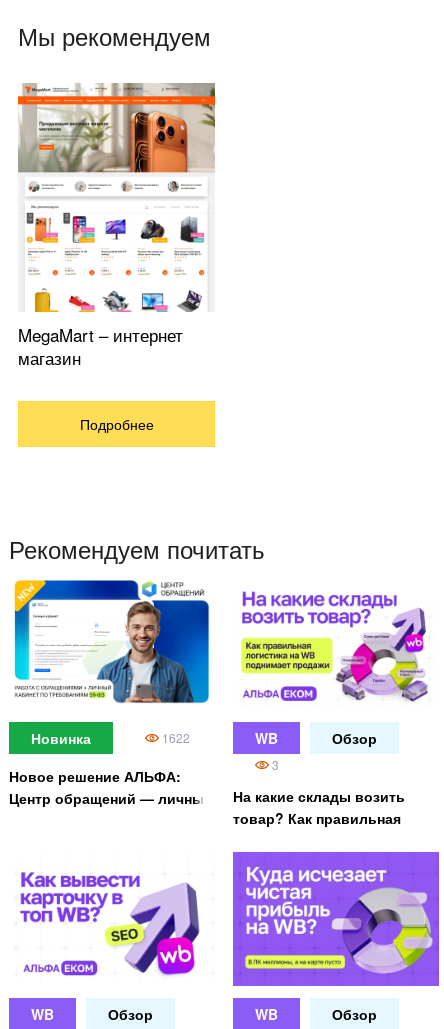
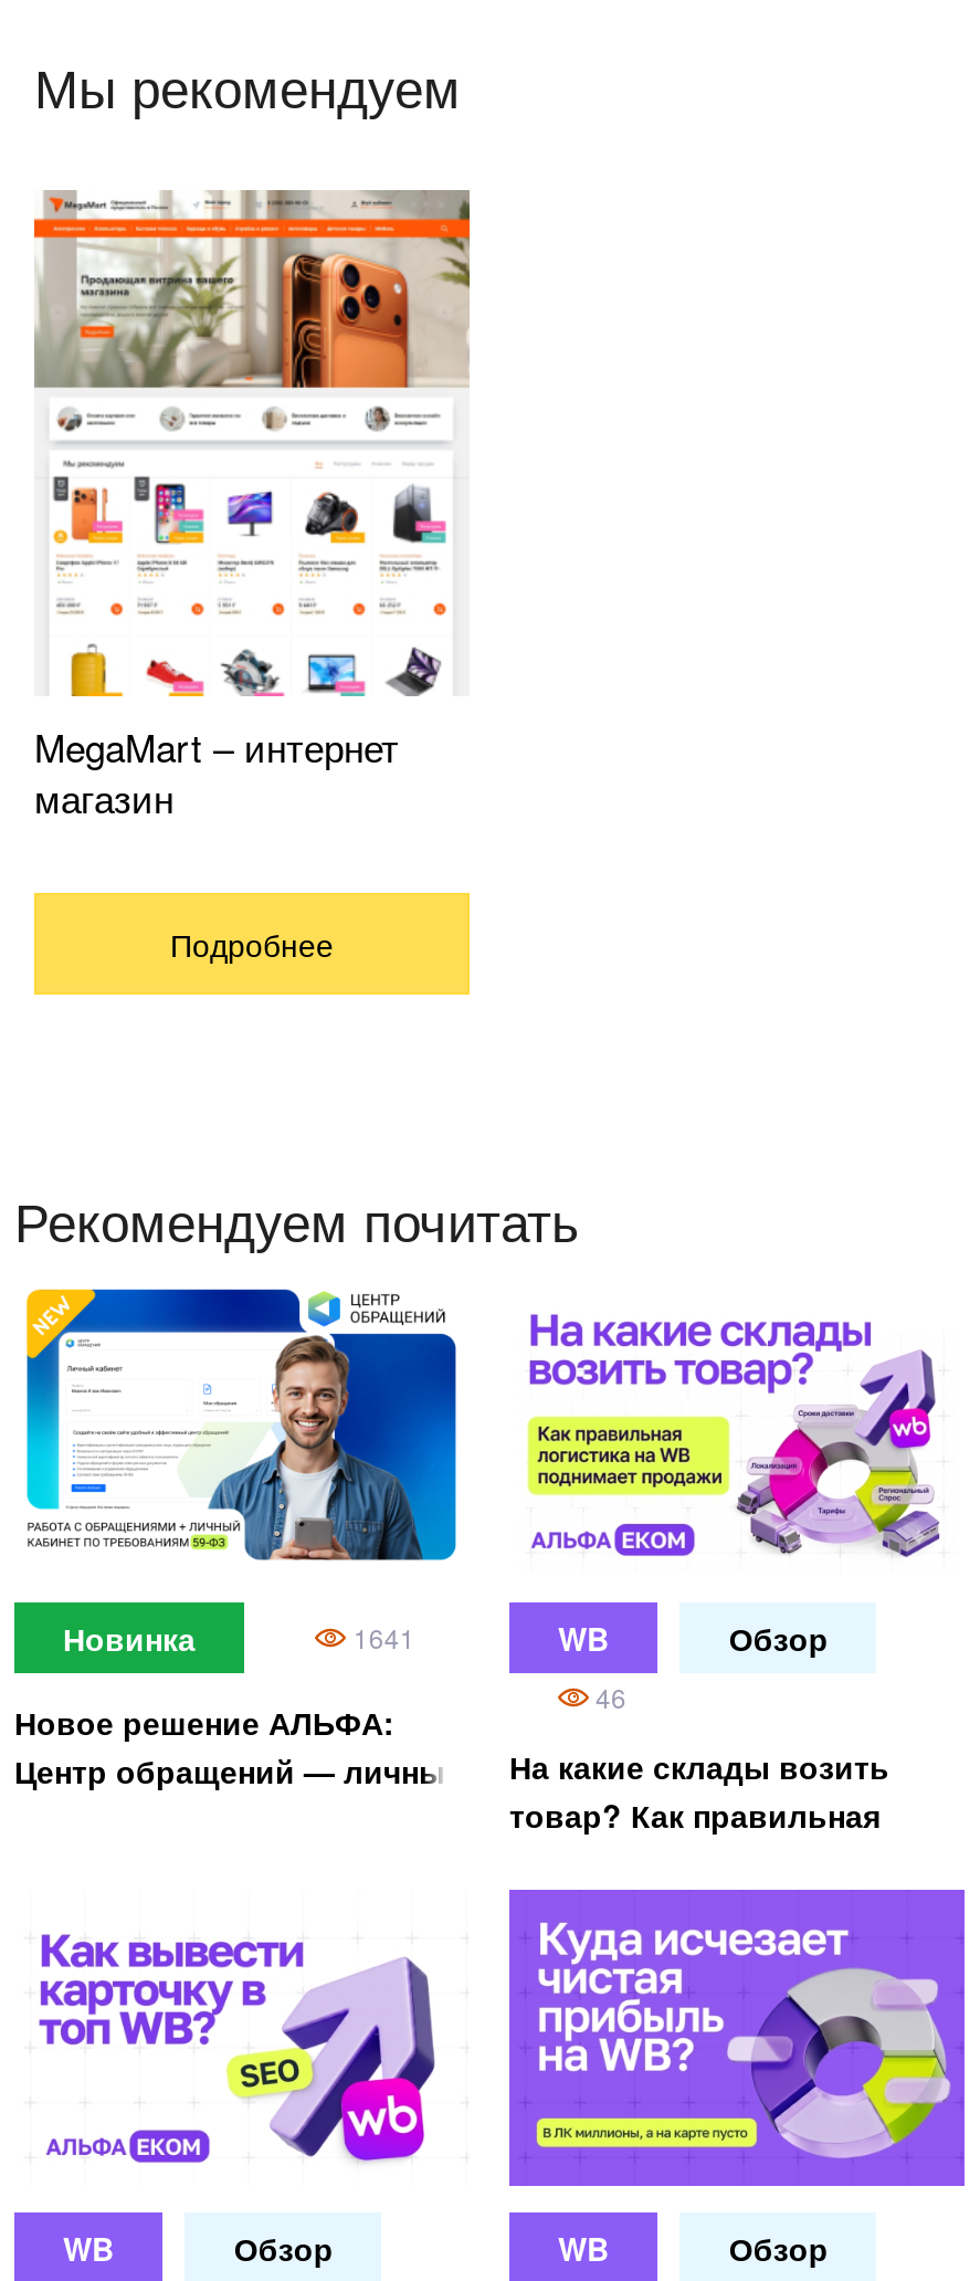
- 1622
+ 1641

- 3
+ 46
